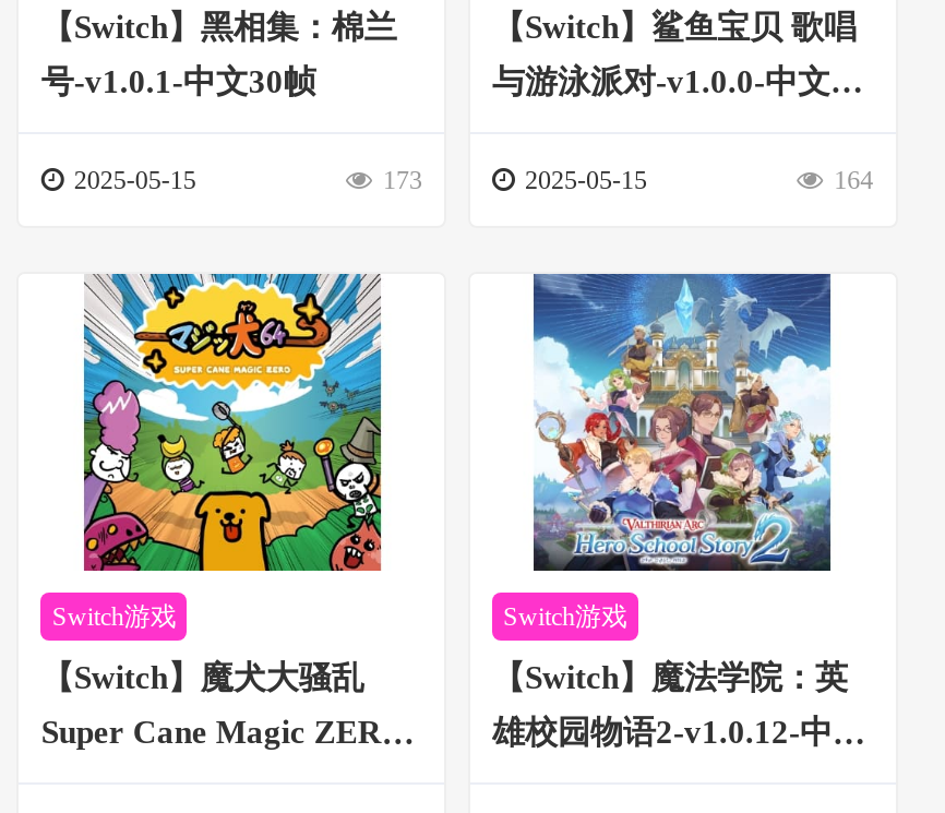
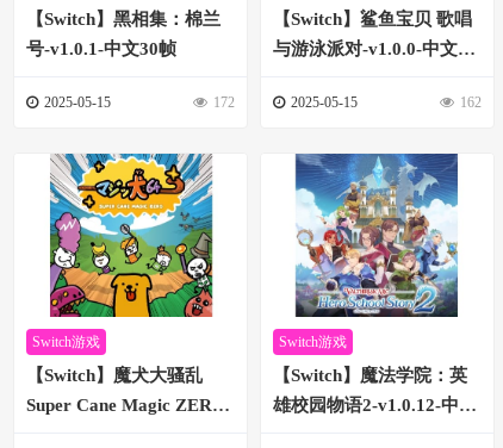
- 173
+ 172

- 164
+ 162
